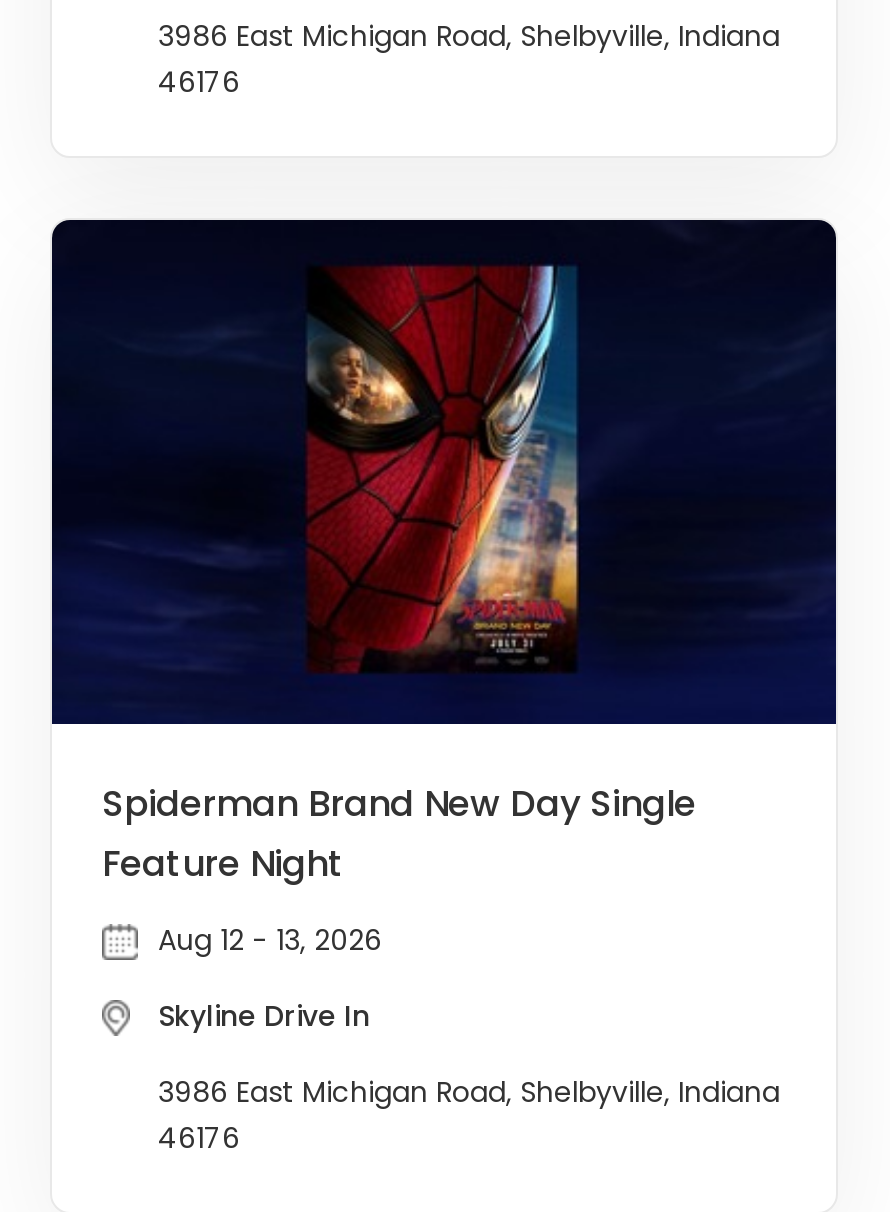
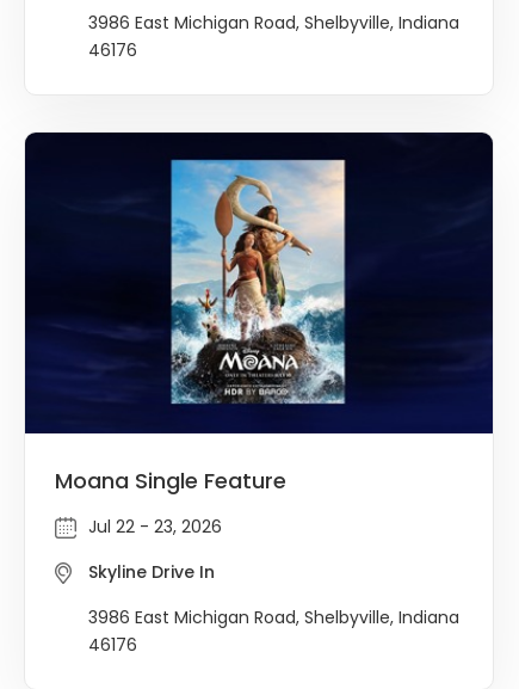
- [image]
+ [image]

- Spiderman Brand New Day Single
- Feature Night
+ Moana Single Feature

- Aug 12 - 13, 2026
+ Jul 22 - 23, 2026
